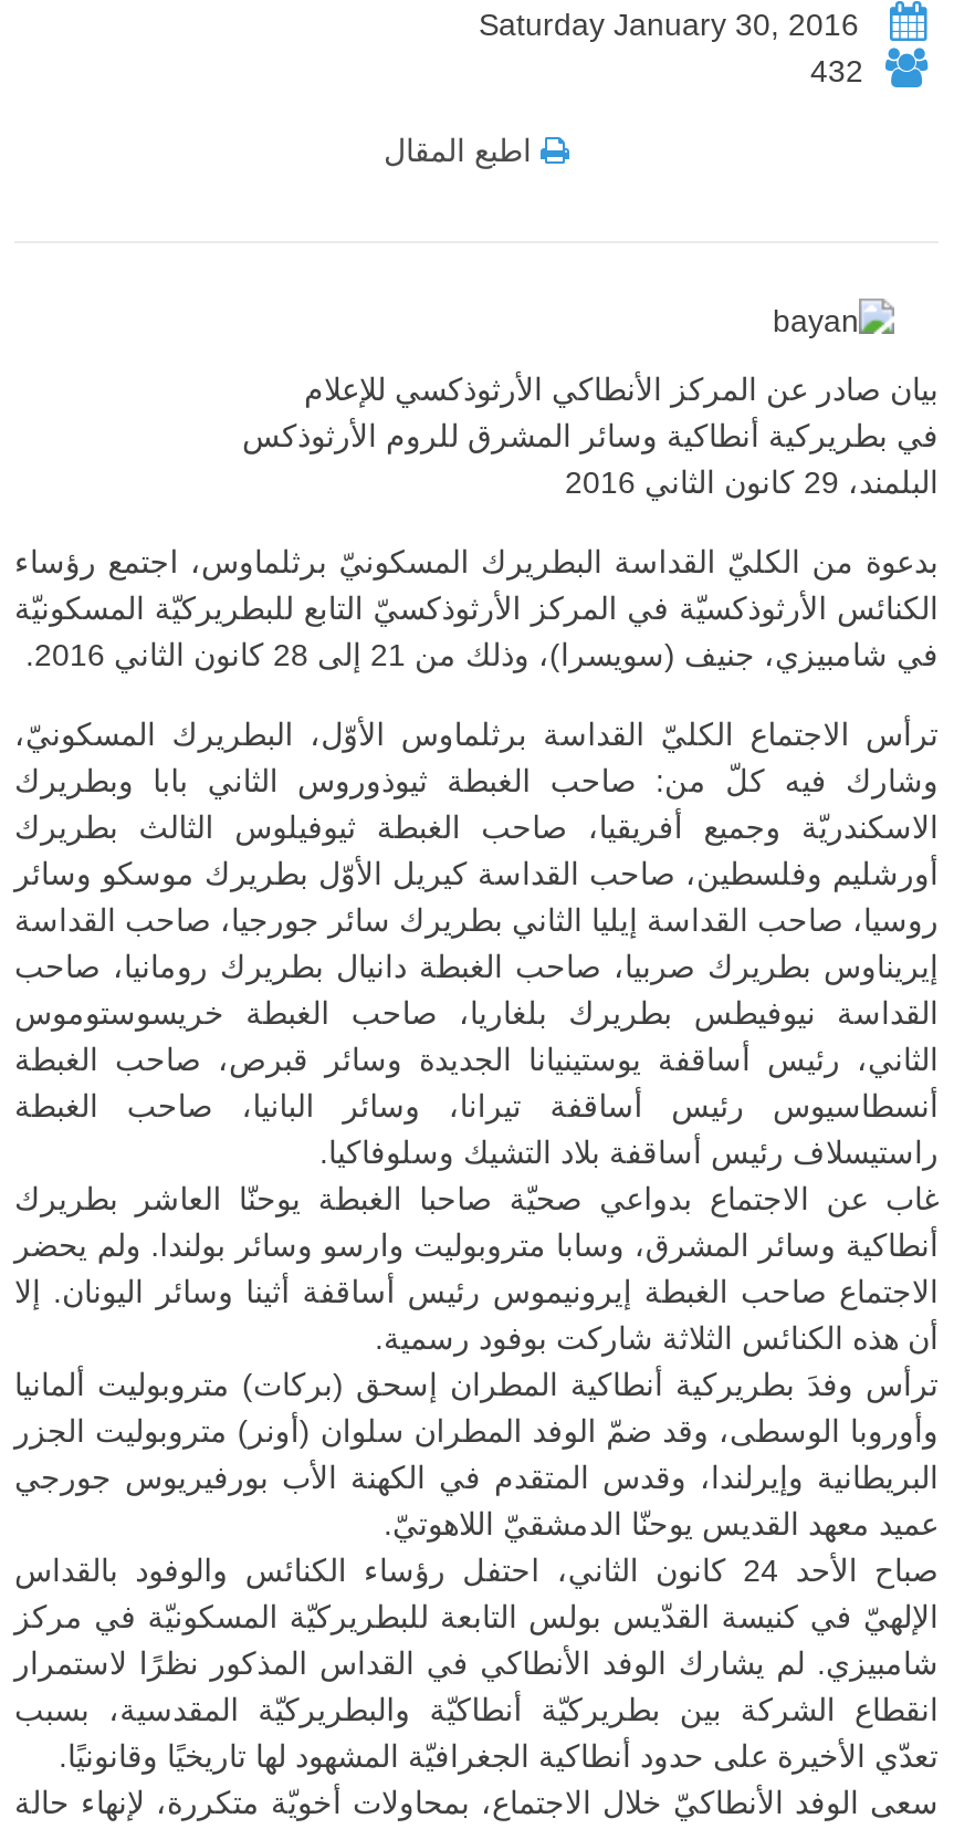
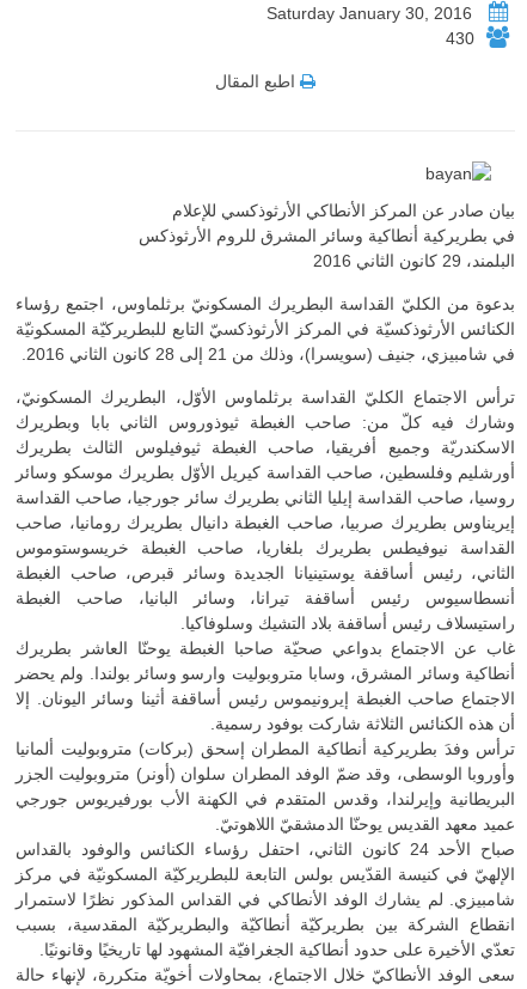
- 432
+ 430
